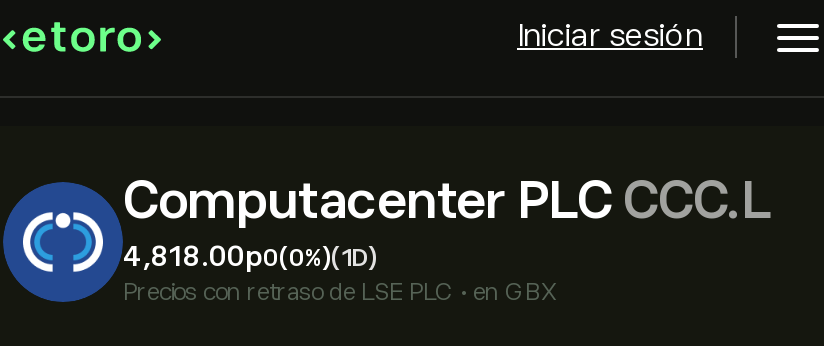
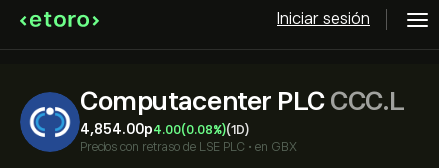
- 4,818.00p0(0%)(1D)
+ 4,854.00p4.00(0.08%)(1D)
